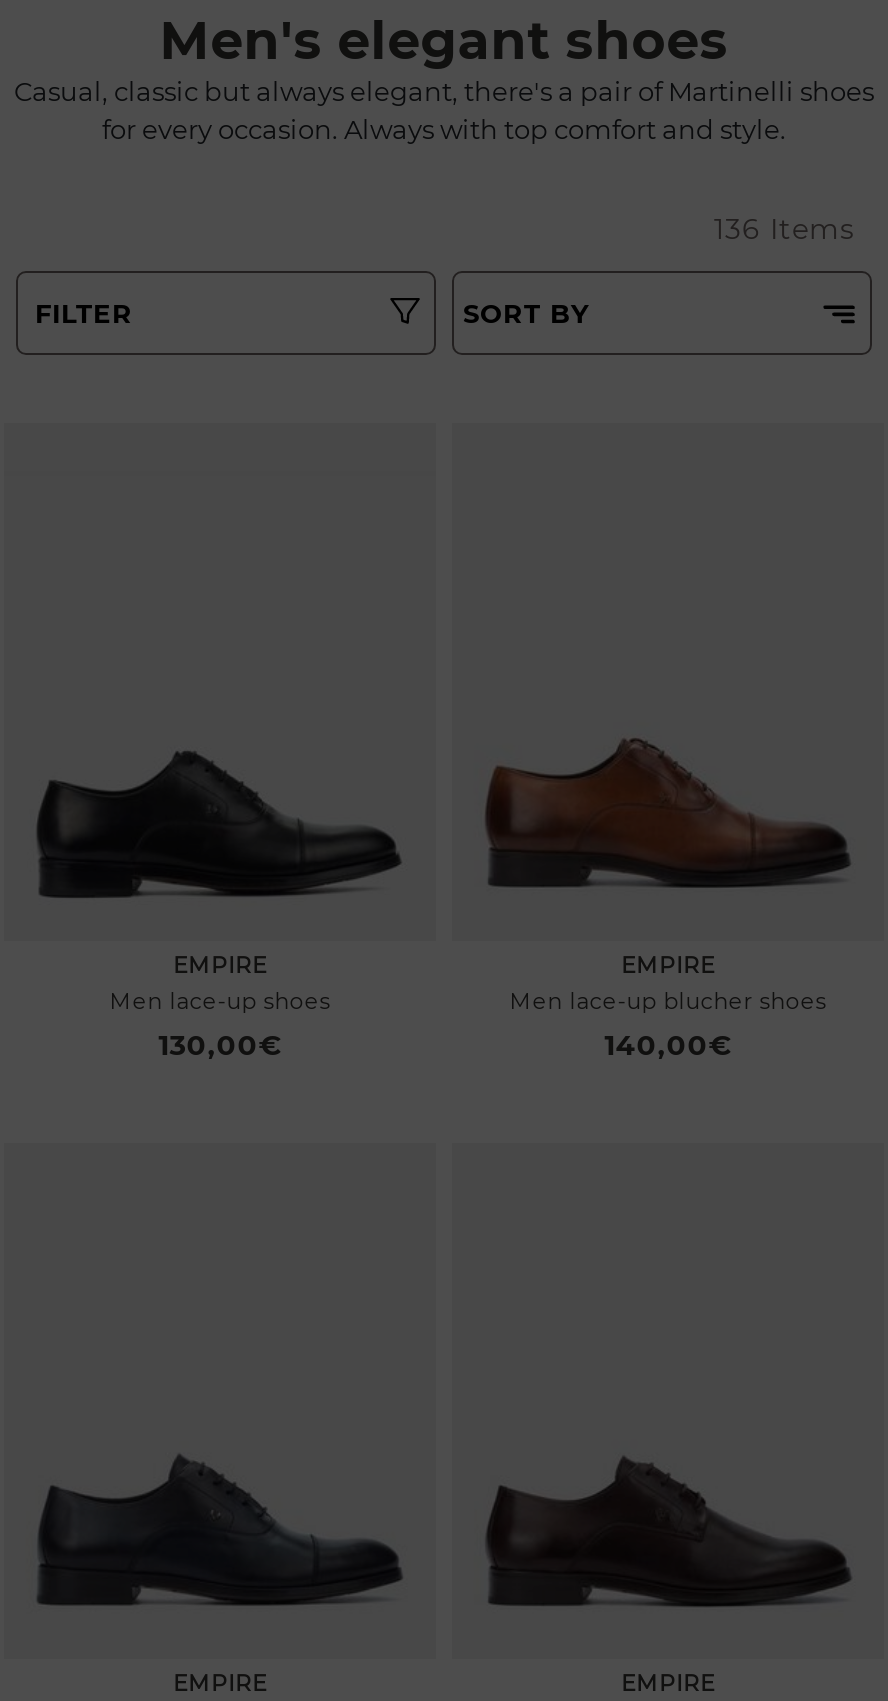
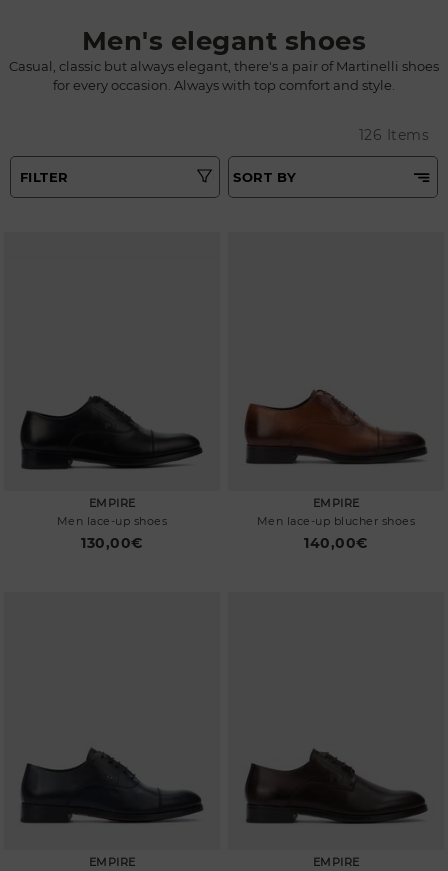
- 136 Items
+ 126 Items
